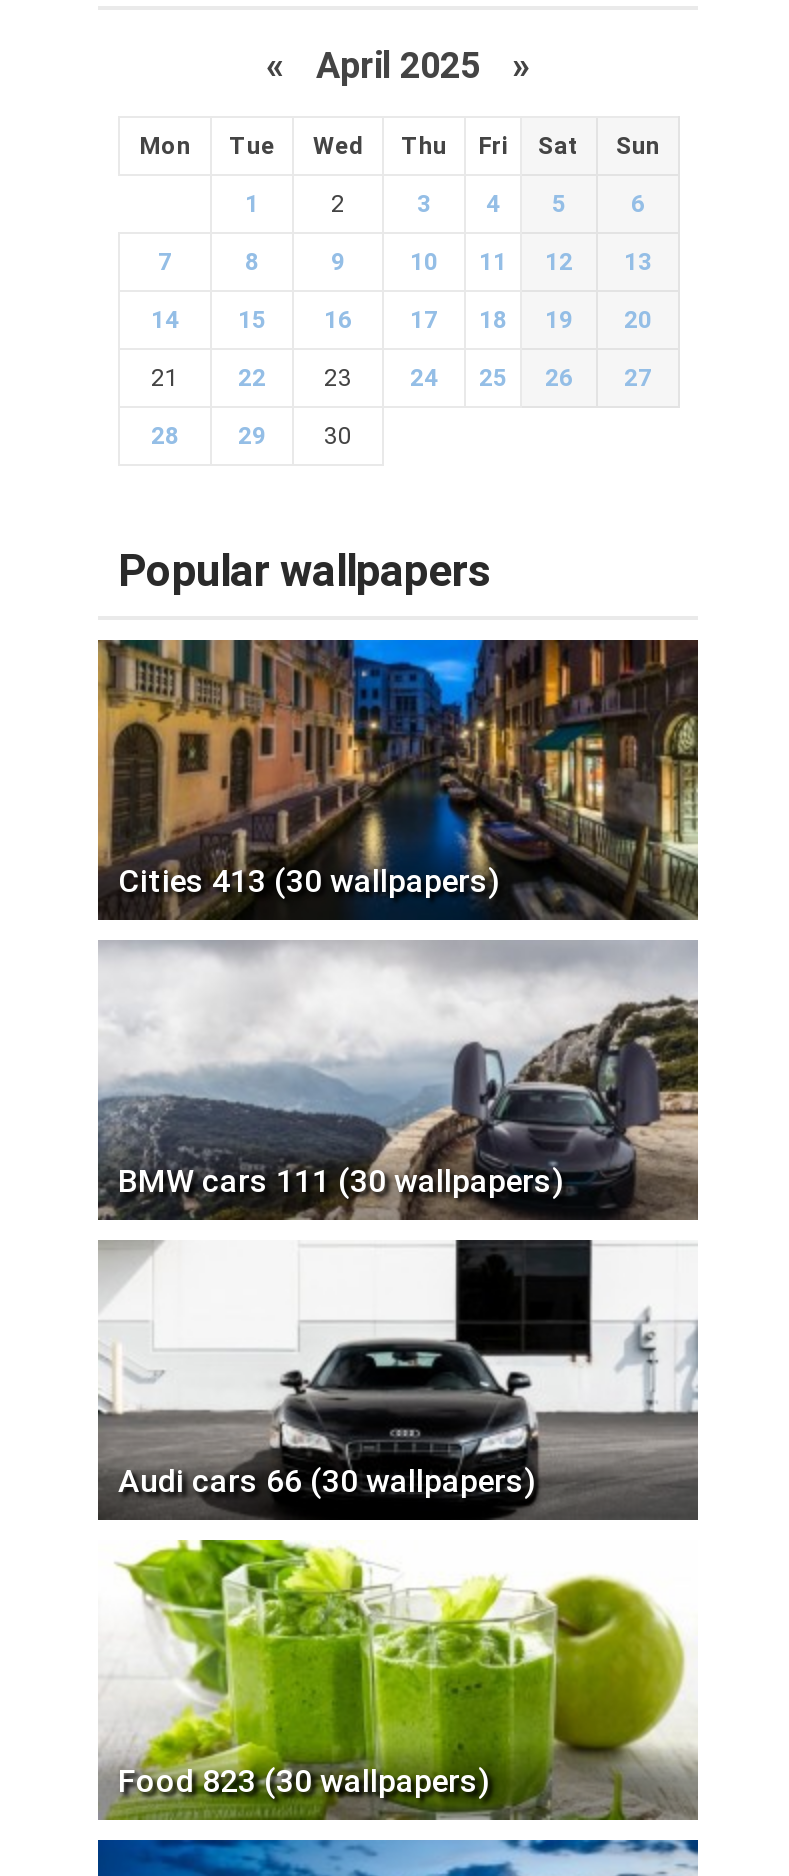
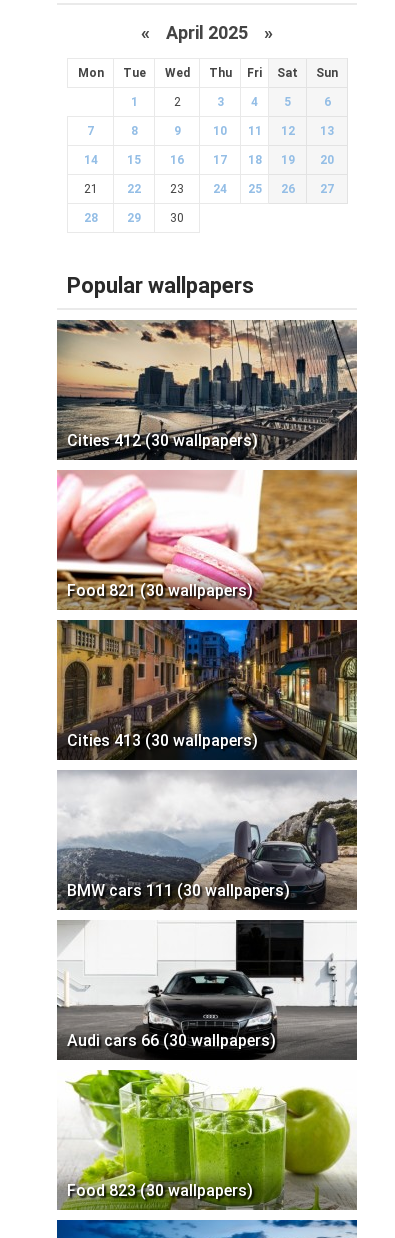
+ [image]
+ Cities 412 (30 wallpapers)

+ [image]
+ Food 821 (30 wallpapers)
